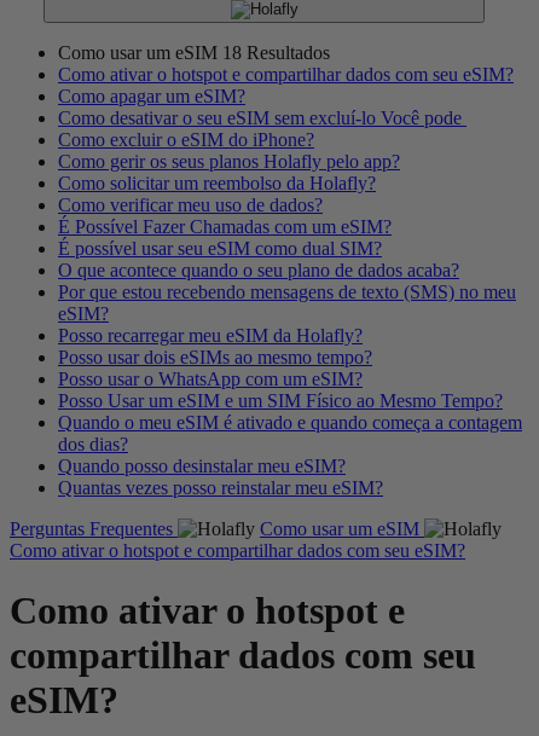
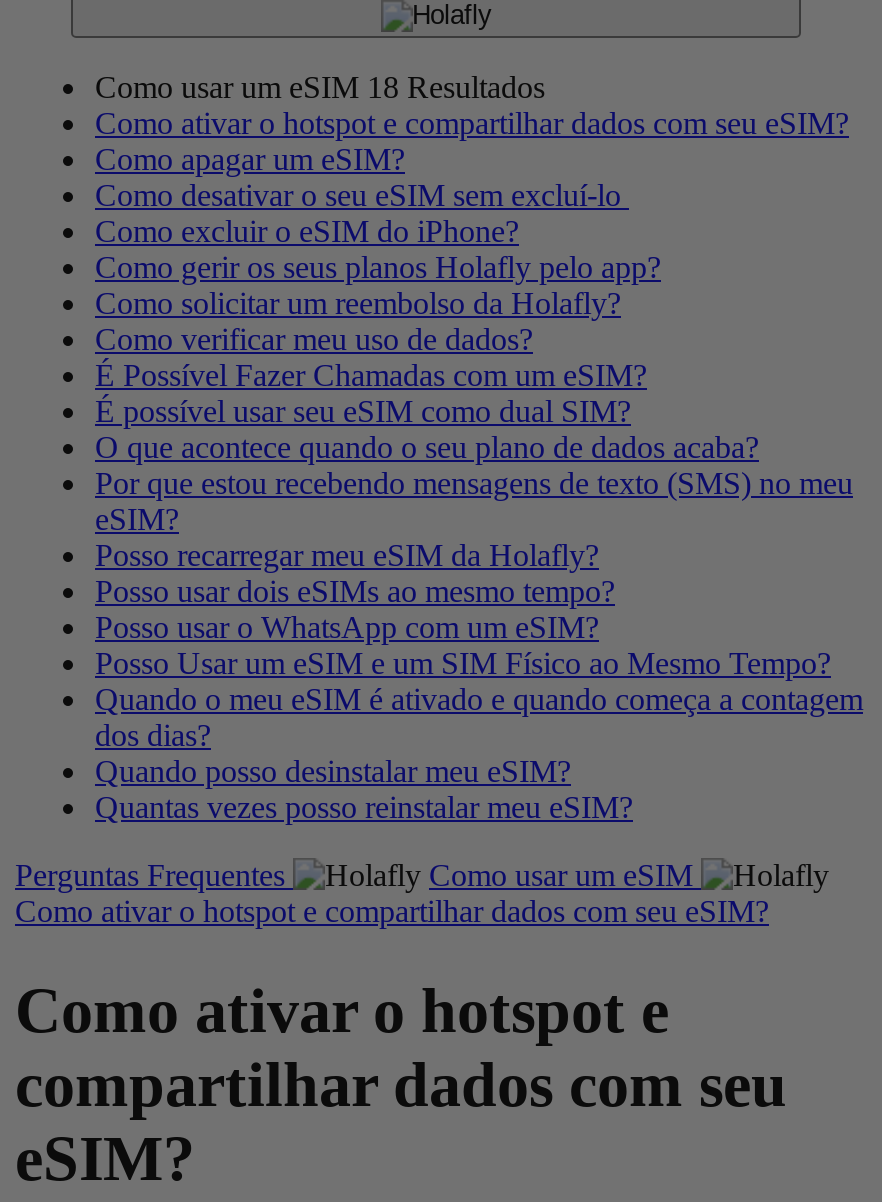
- Como desativar o seu eSIM sem excluí-lo Você pode
+ Como desativar o seu eSIM sem excluí-lo
